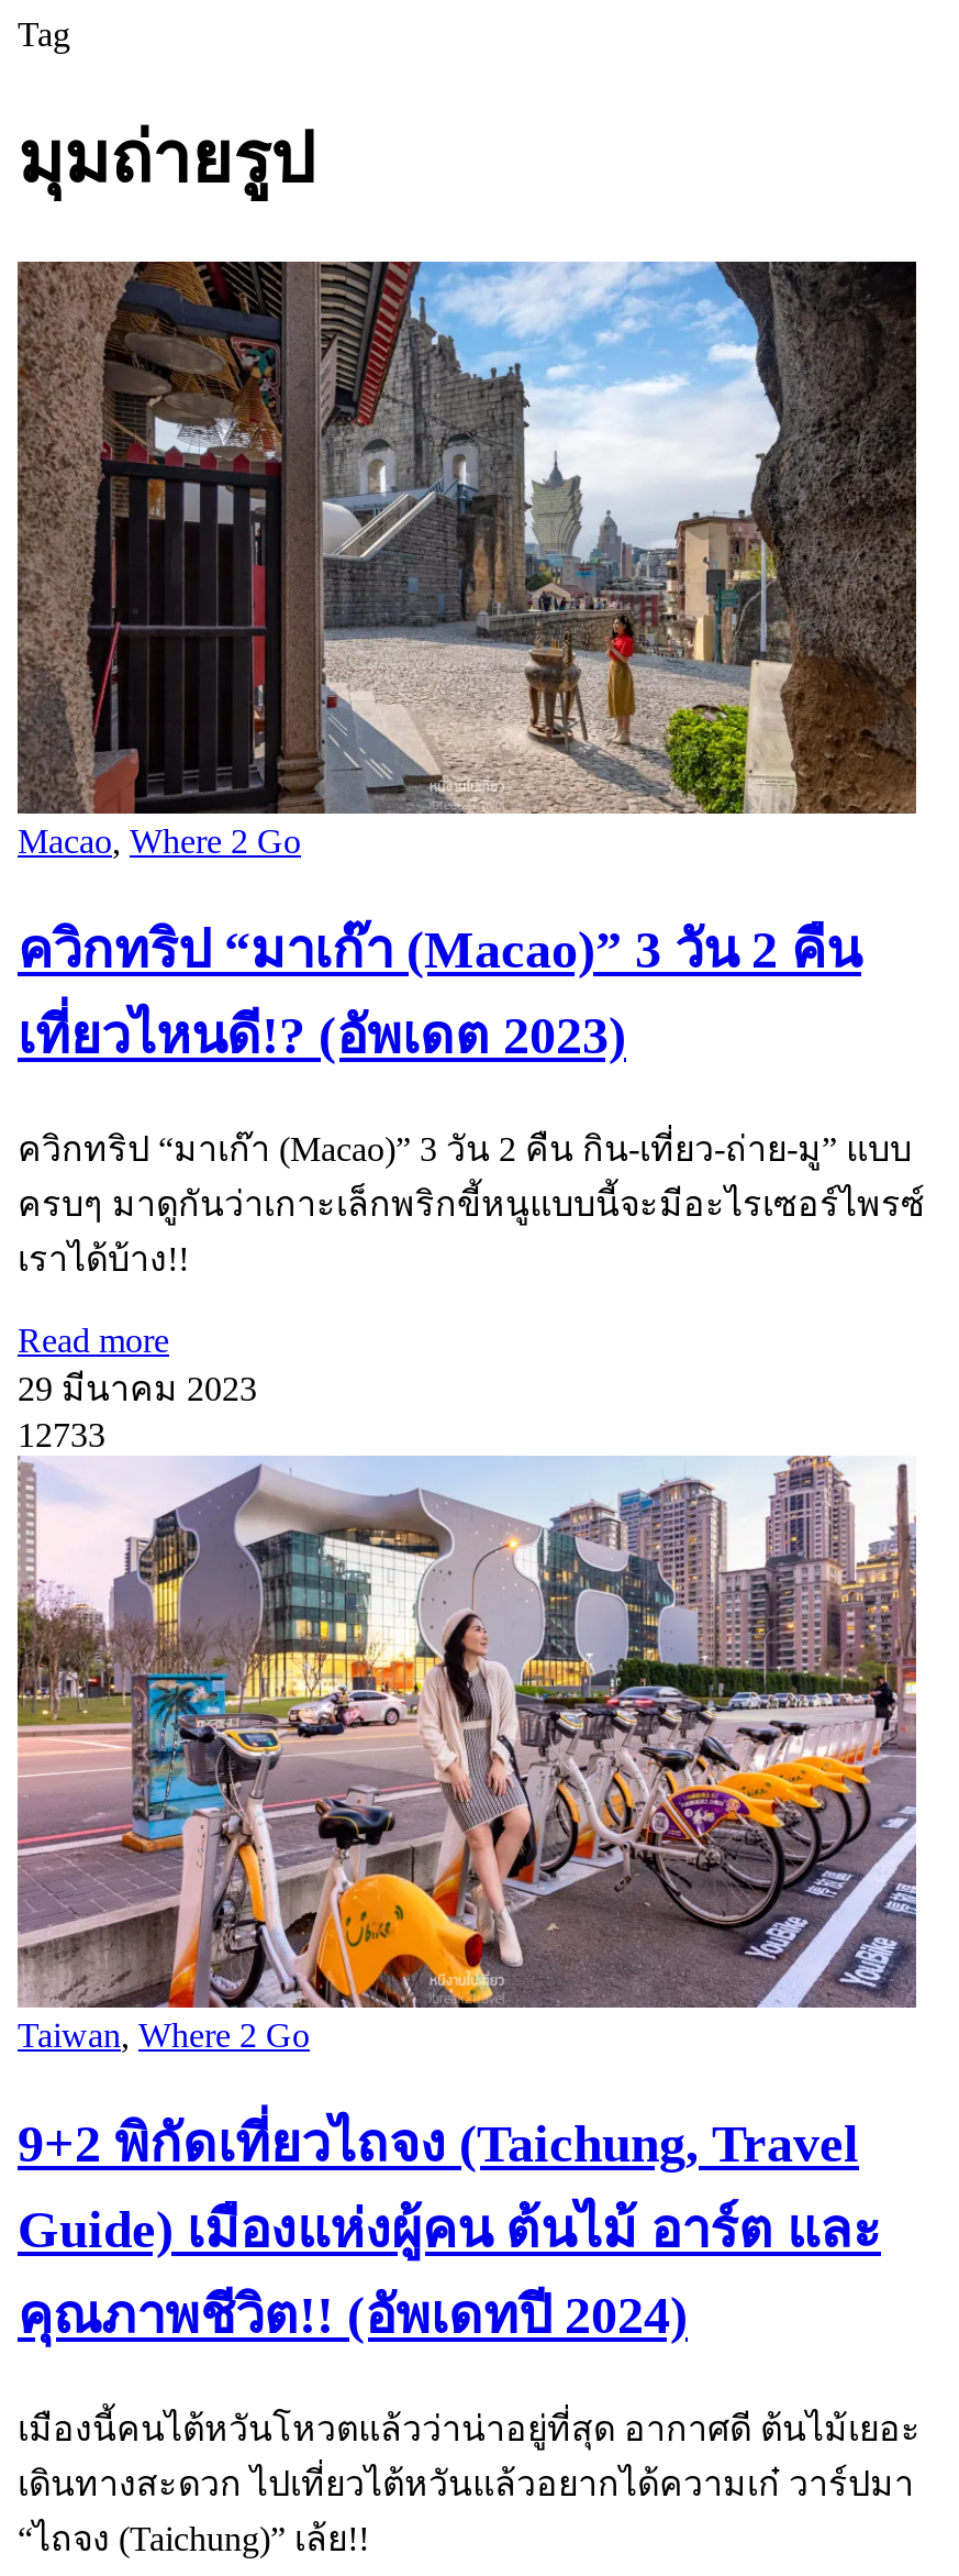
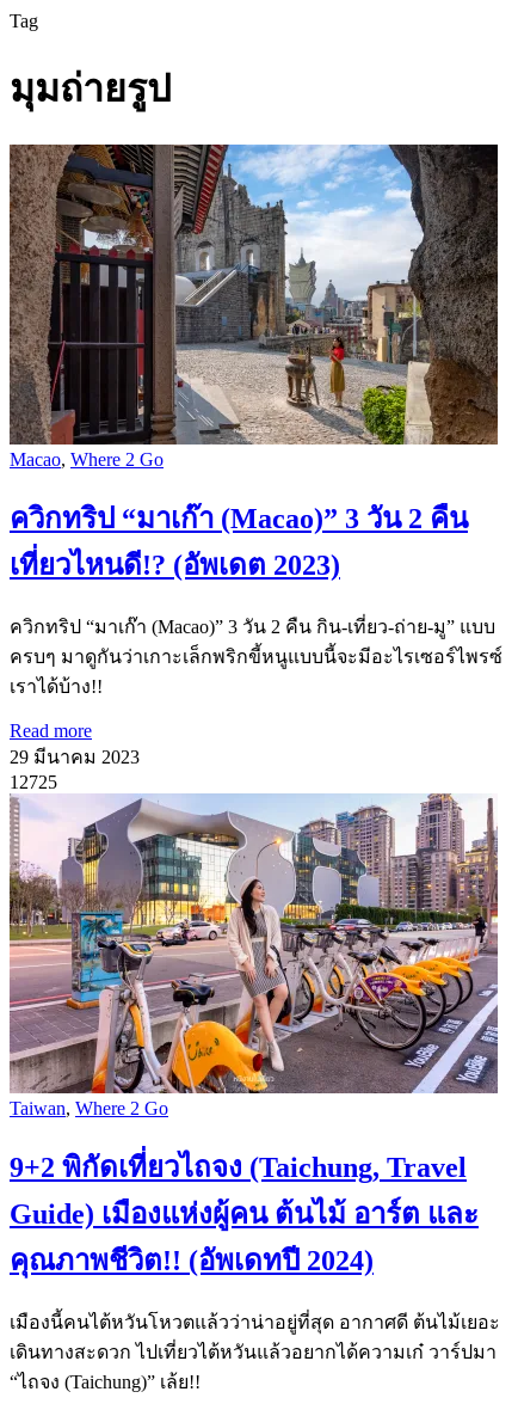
- 12733
+ 12725
